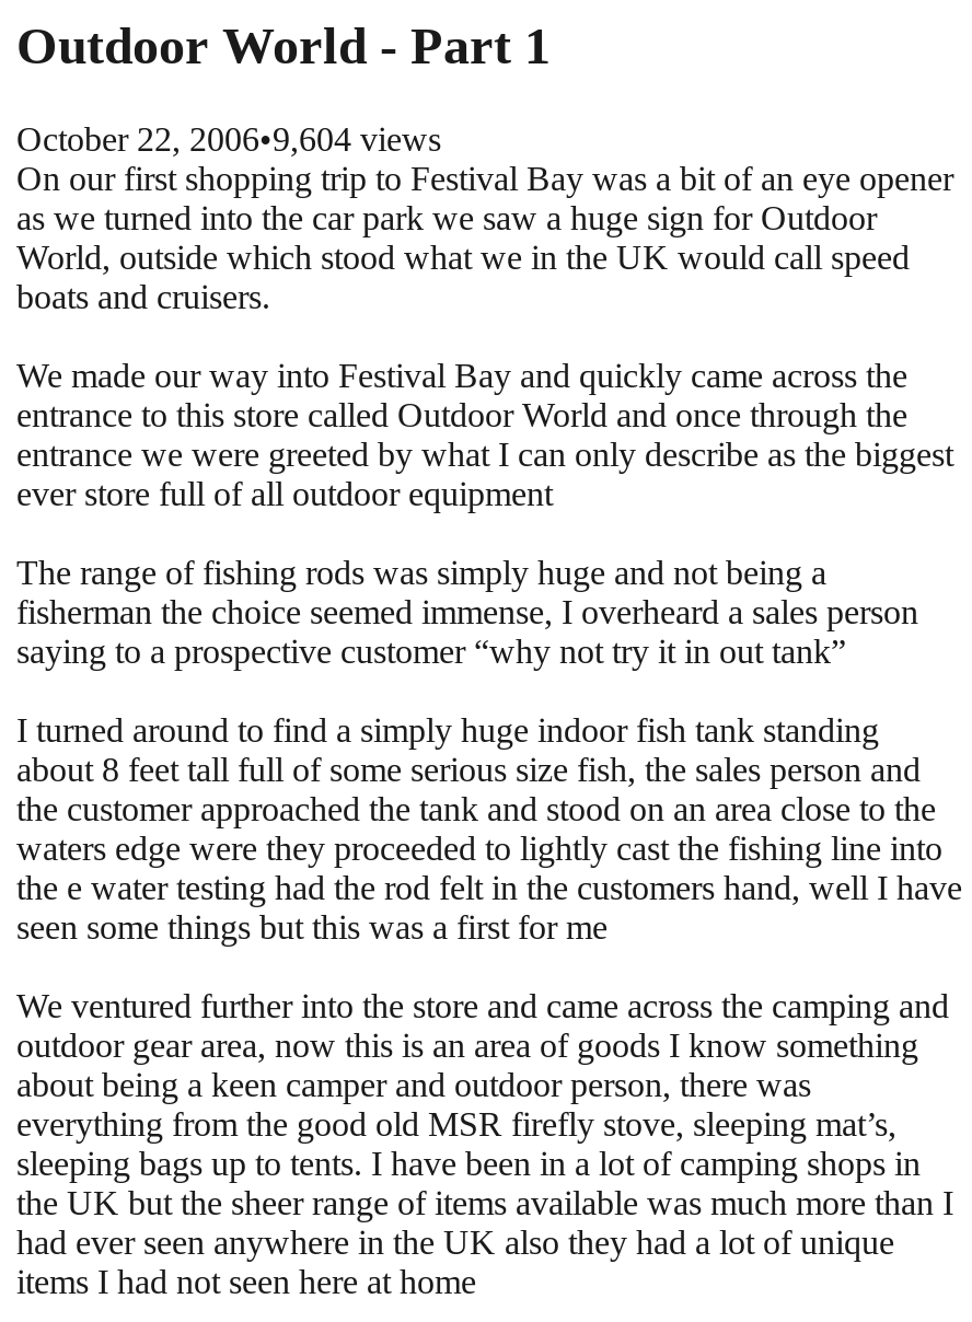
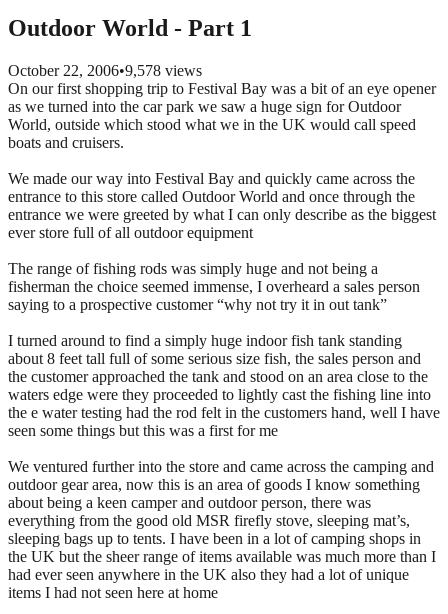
- October 22, 2006•9,604 views
+ October 22, 2006•9,578 views
